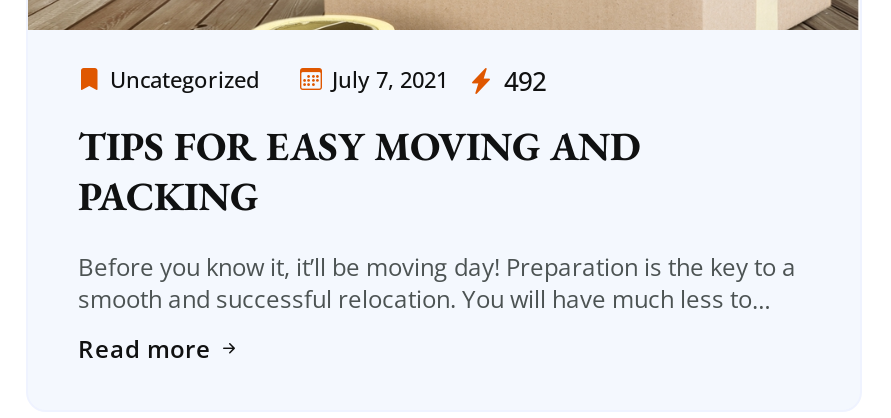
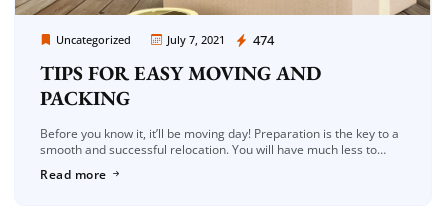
- 492
+ 474
